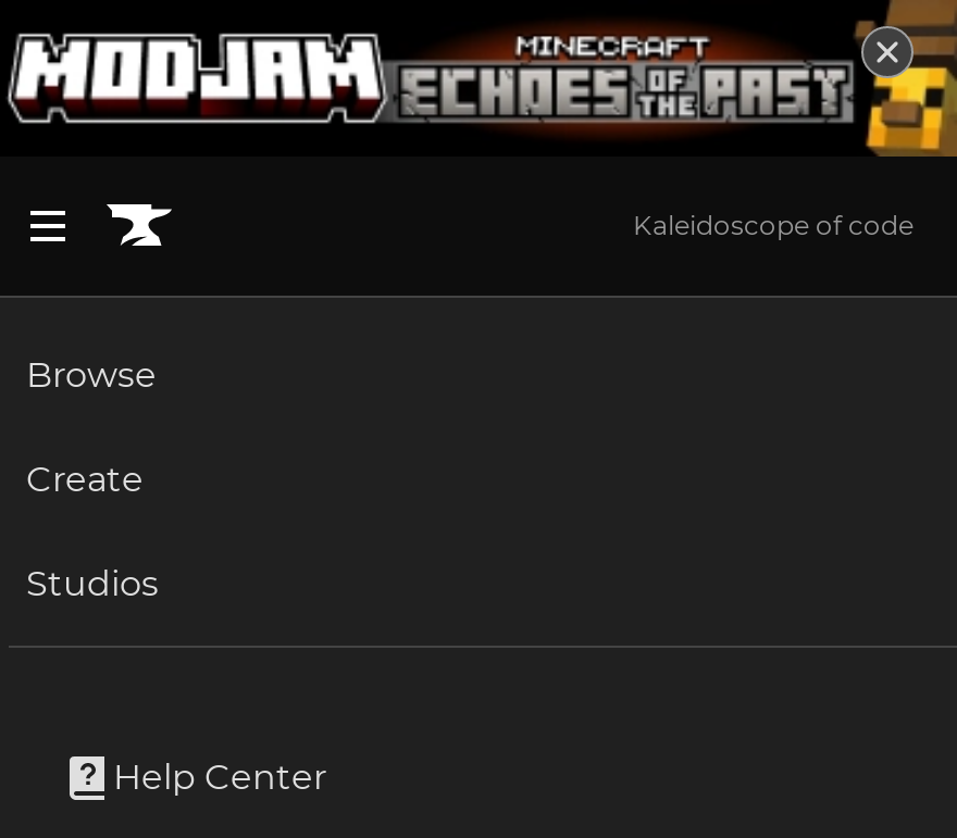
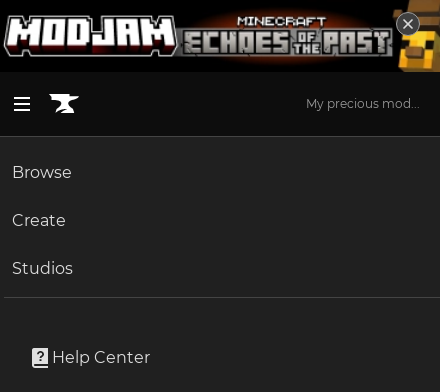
- Kaleidoscope of code
+ My precious mod...
